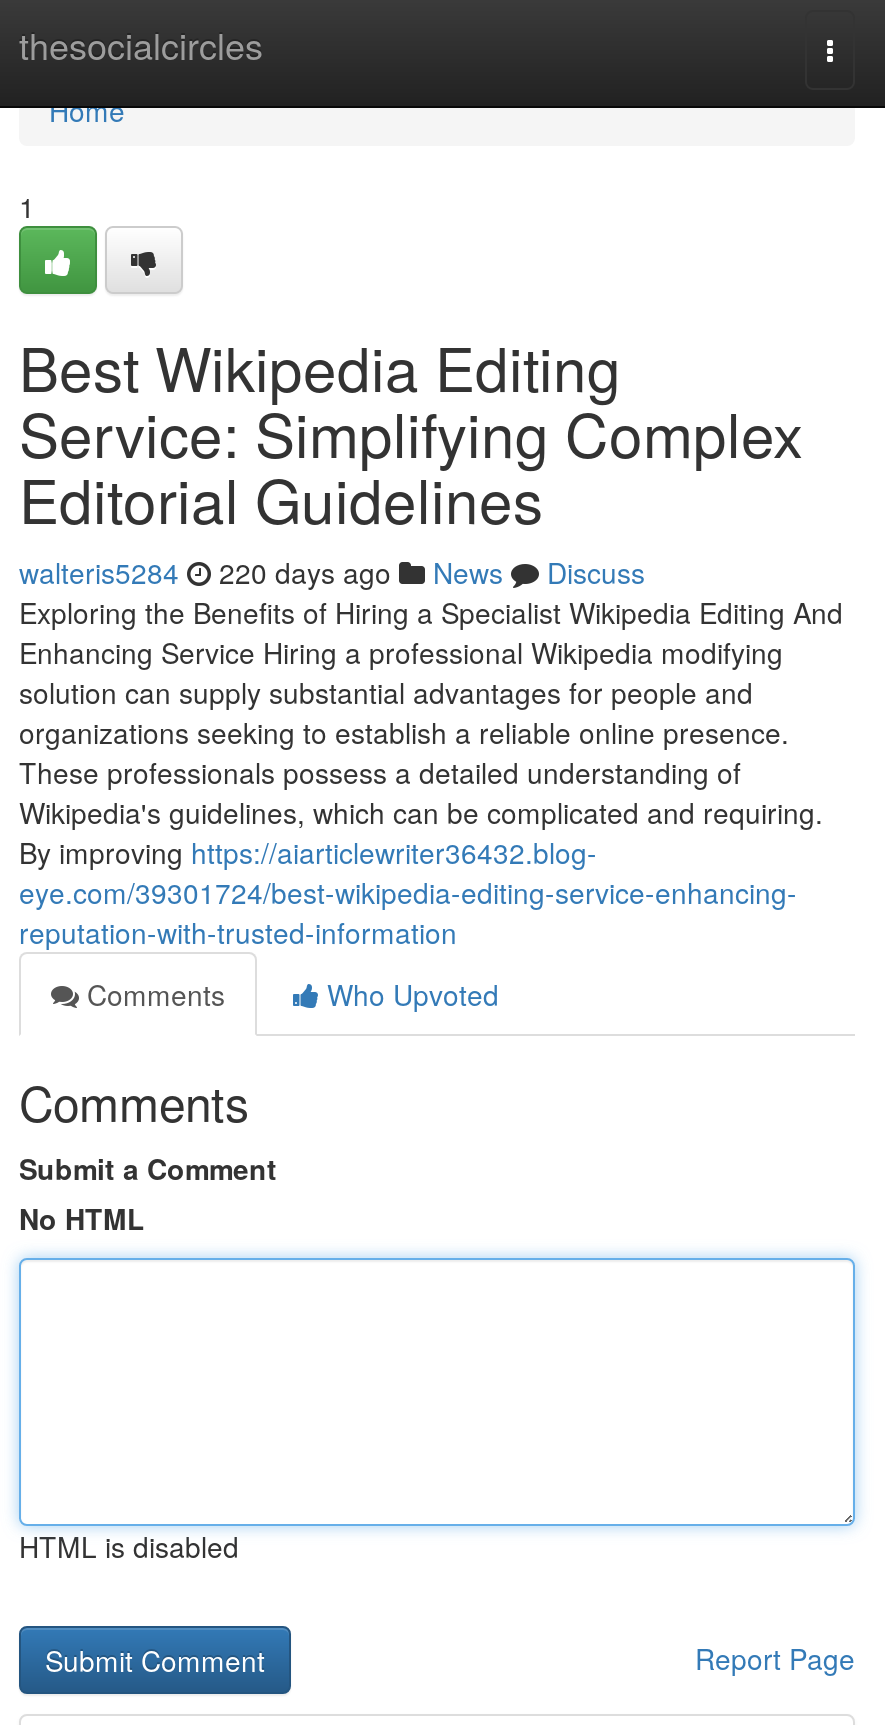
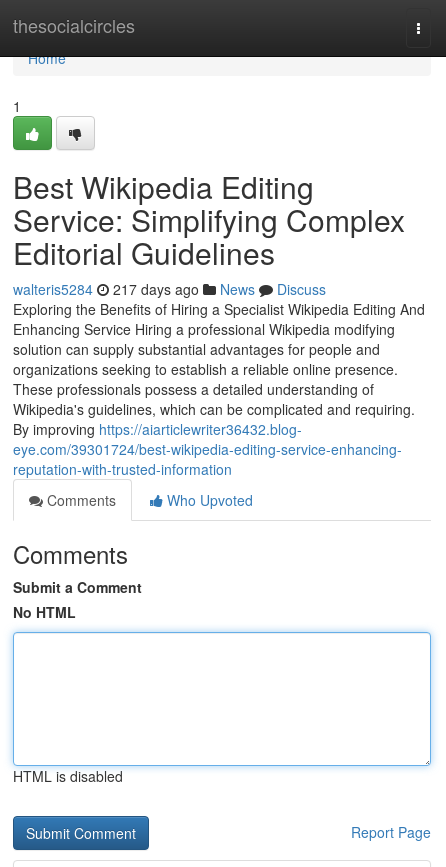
- walteris5284 220 days ago News Discuss
+ walteris5284 217 days ago News Discuss
